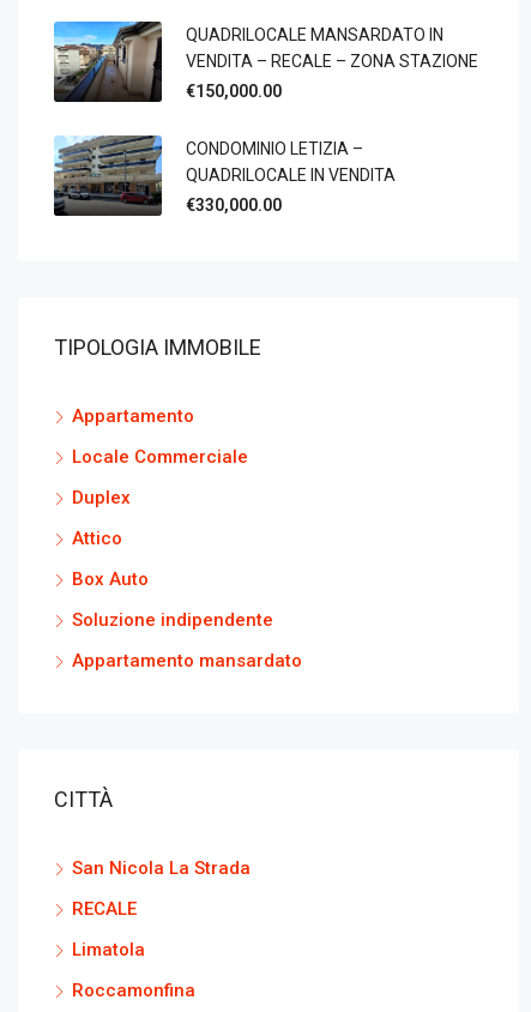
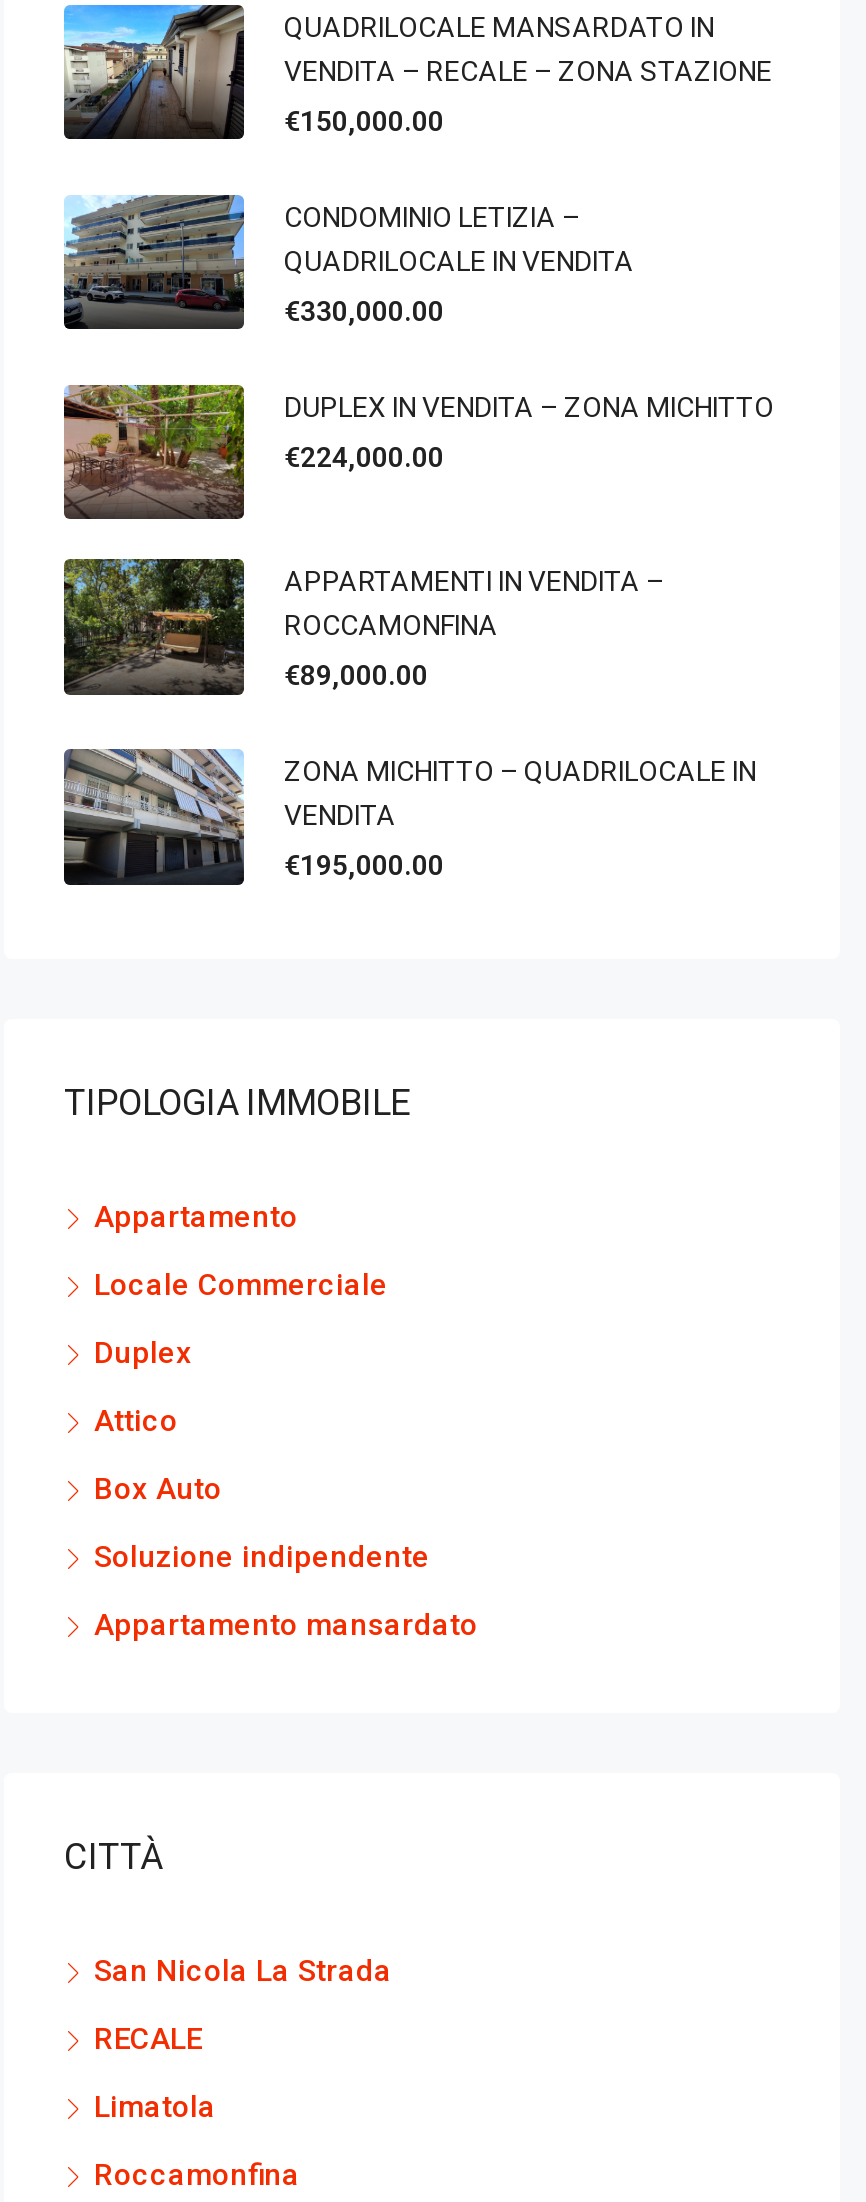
+ [image]
+ DUPLEX IN VENDITA – ZONA MICHITTO
+ €224,000.00

+ [image]
+ APPARTAMENTI IN VENDITA –
+ ROCCAMONFINA
+ €89,000.00
+ ZONA MICHITTO – QUADRILOCALE IN
+ VENDITA
+ €195,000.00

+ [image]
